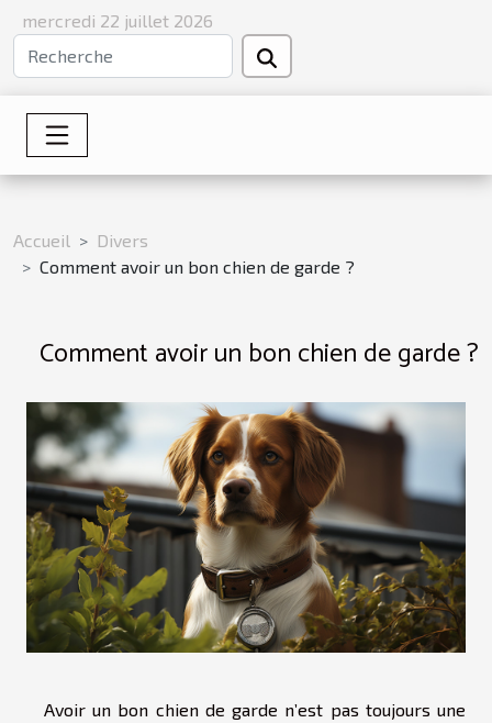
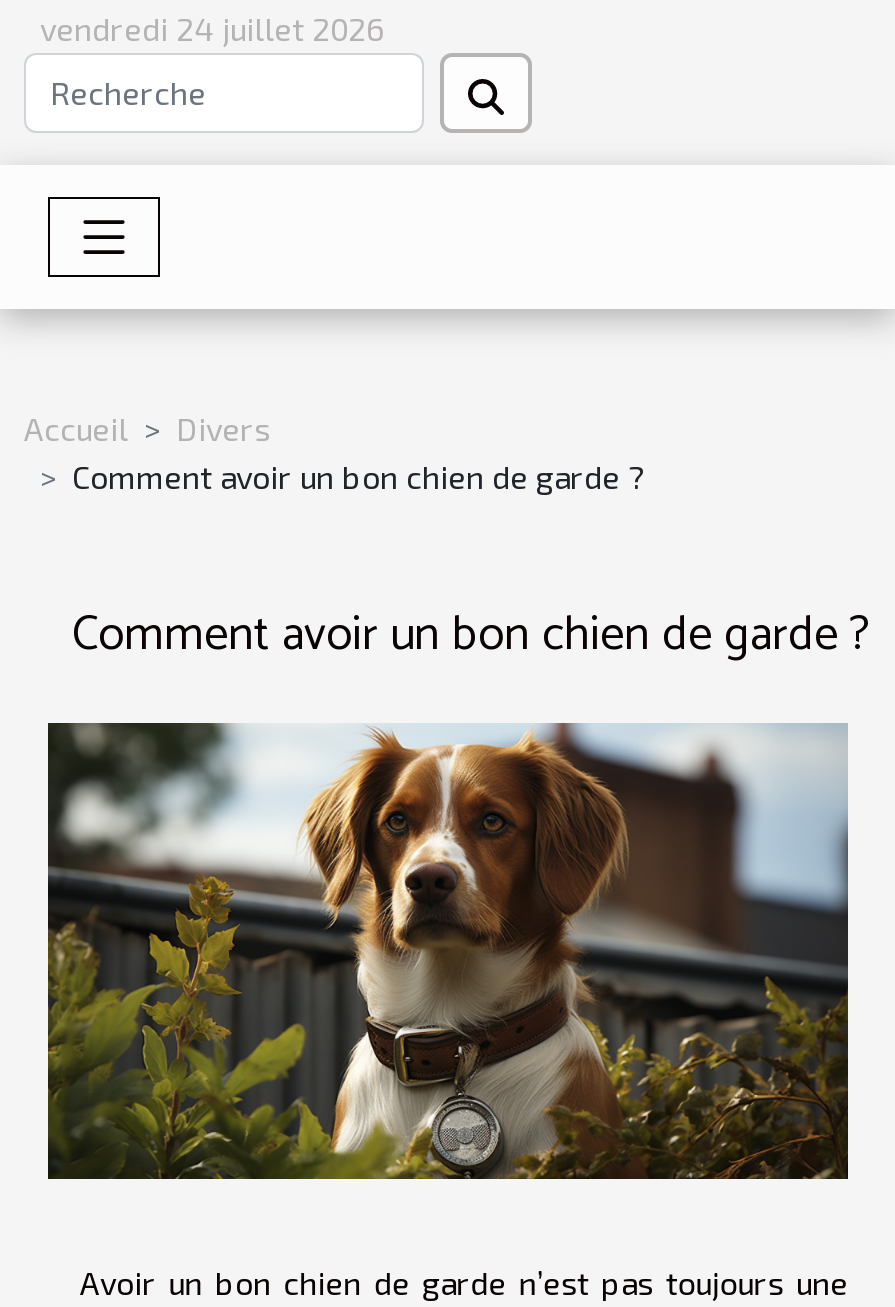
- mercredi 22 juillet 2026
+ vendredi 24 juillet 2026
